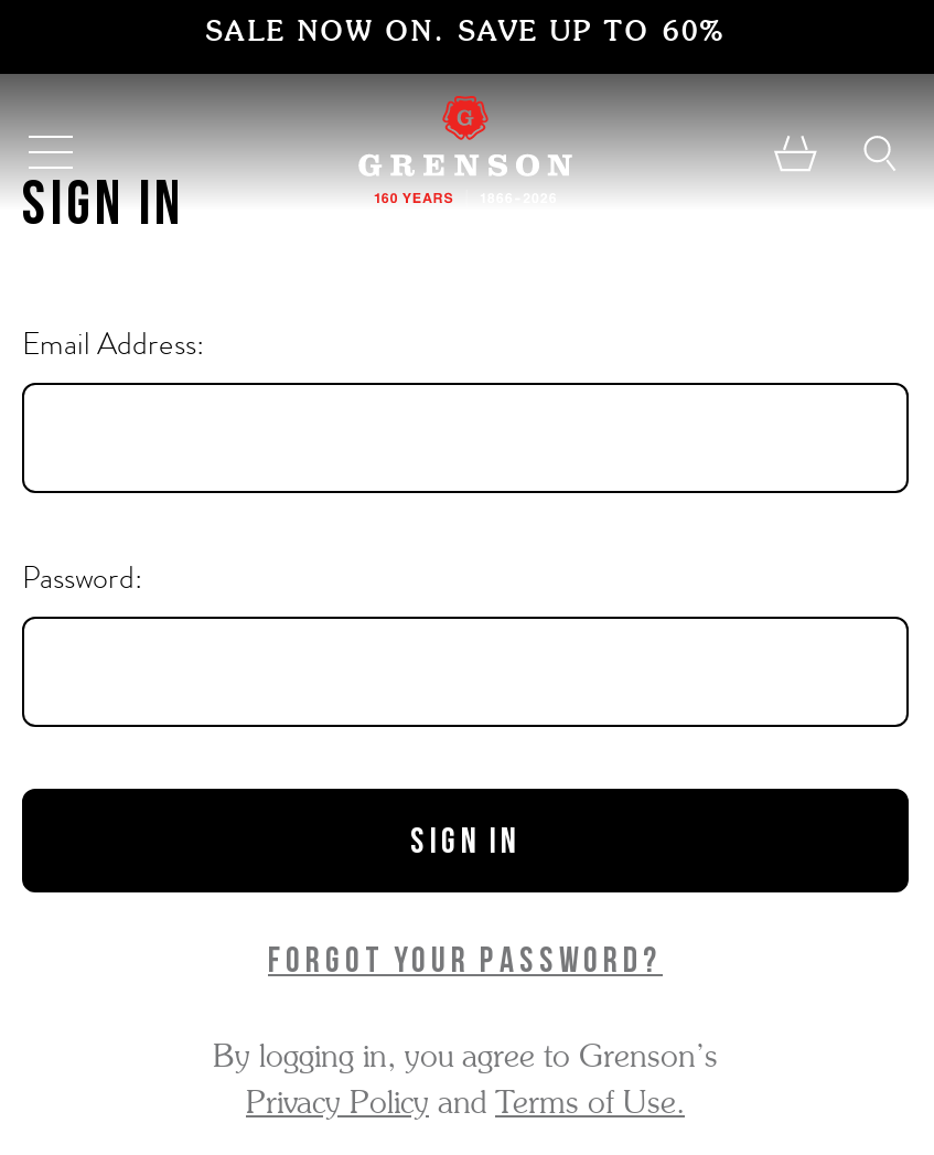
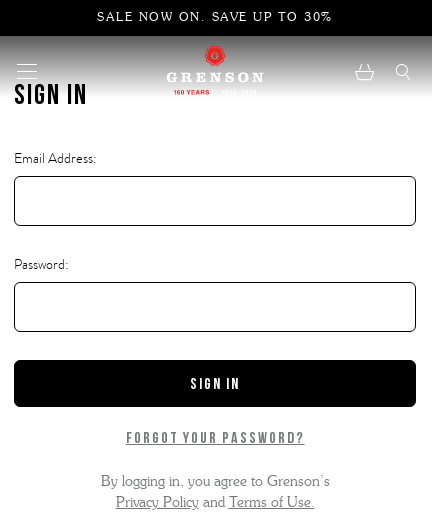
- SALE NOW ON. SAVE UP TO 60%
+ SALE NOW ON. SAVE UP TO 30%
